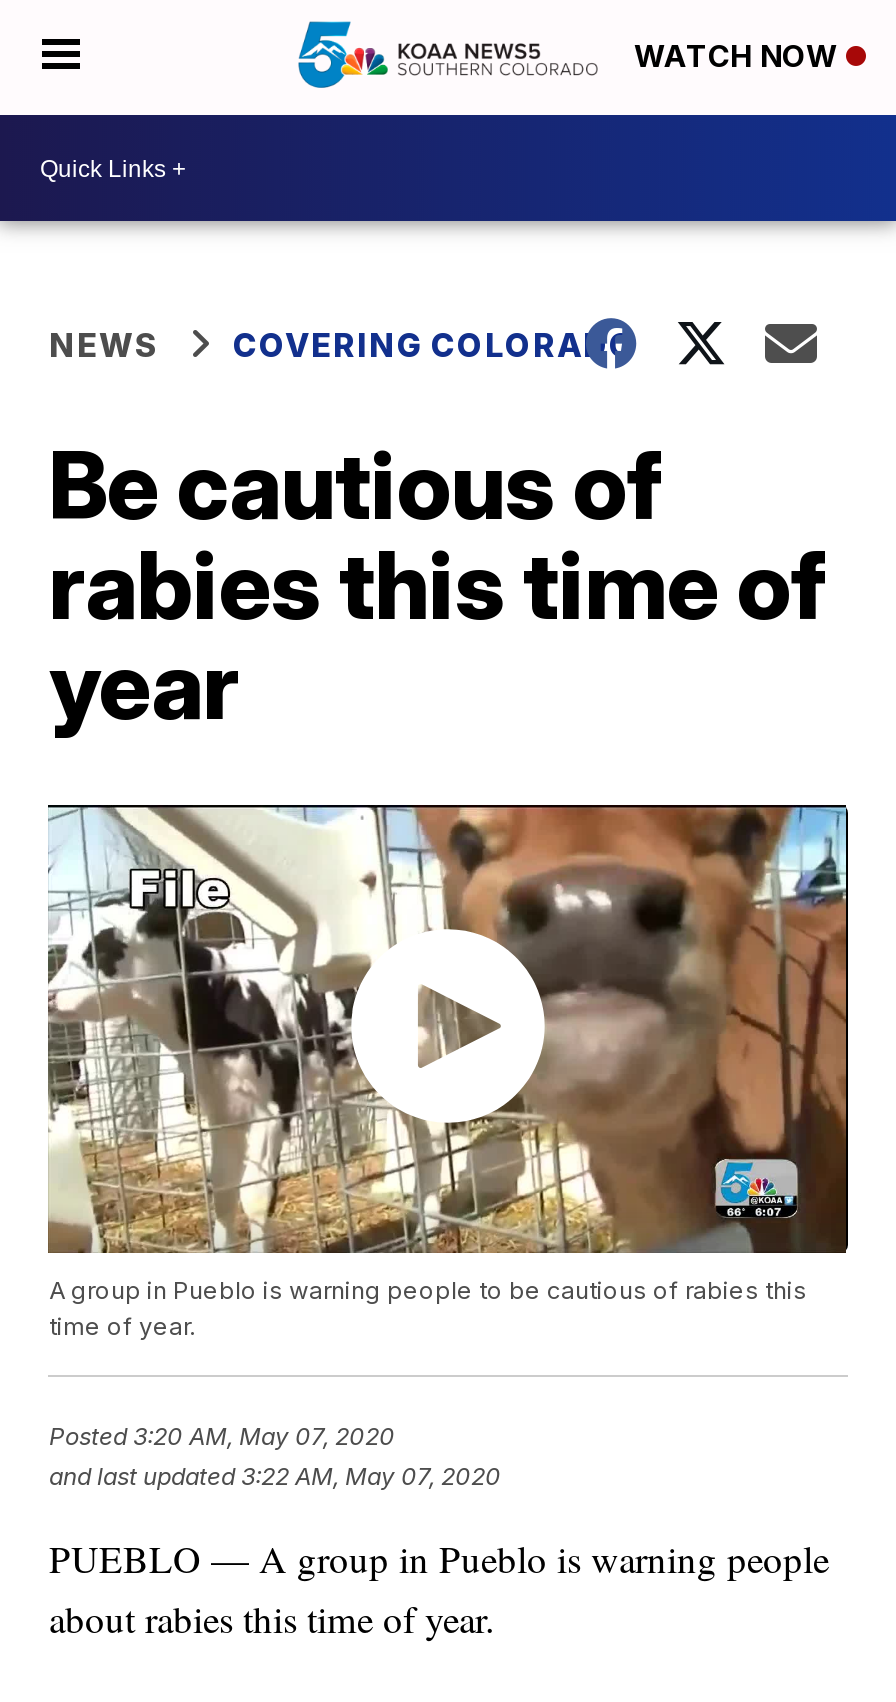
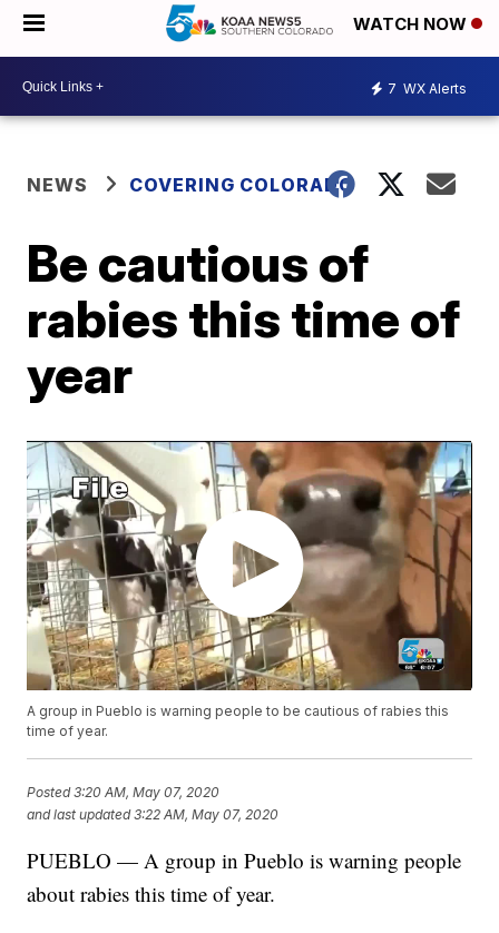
+ 7 WX Alerts
